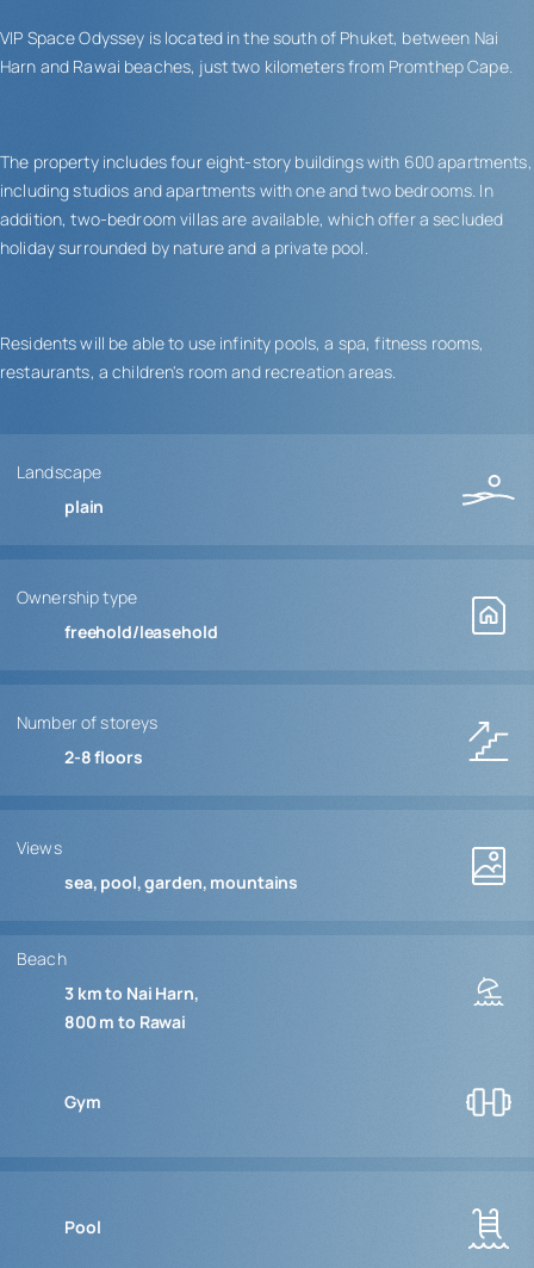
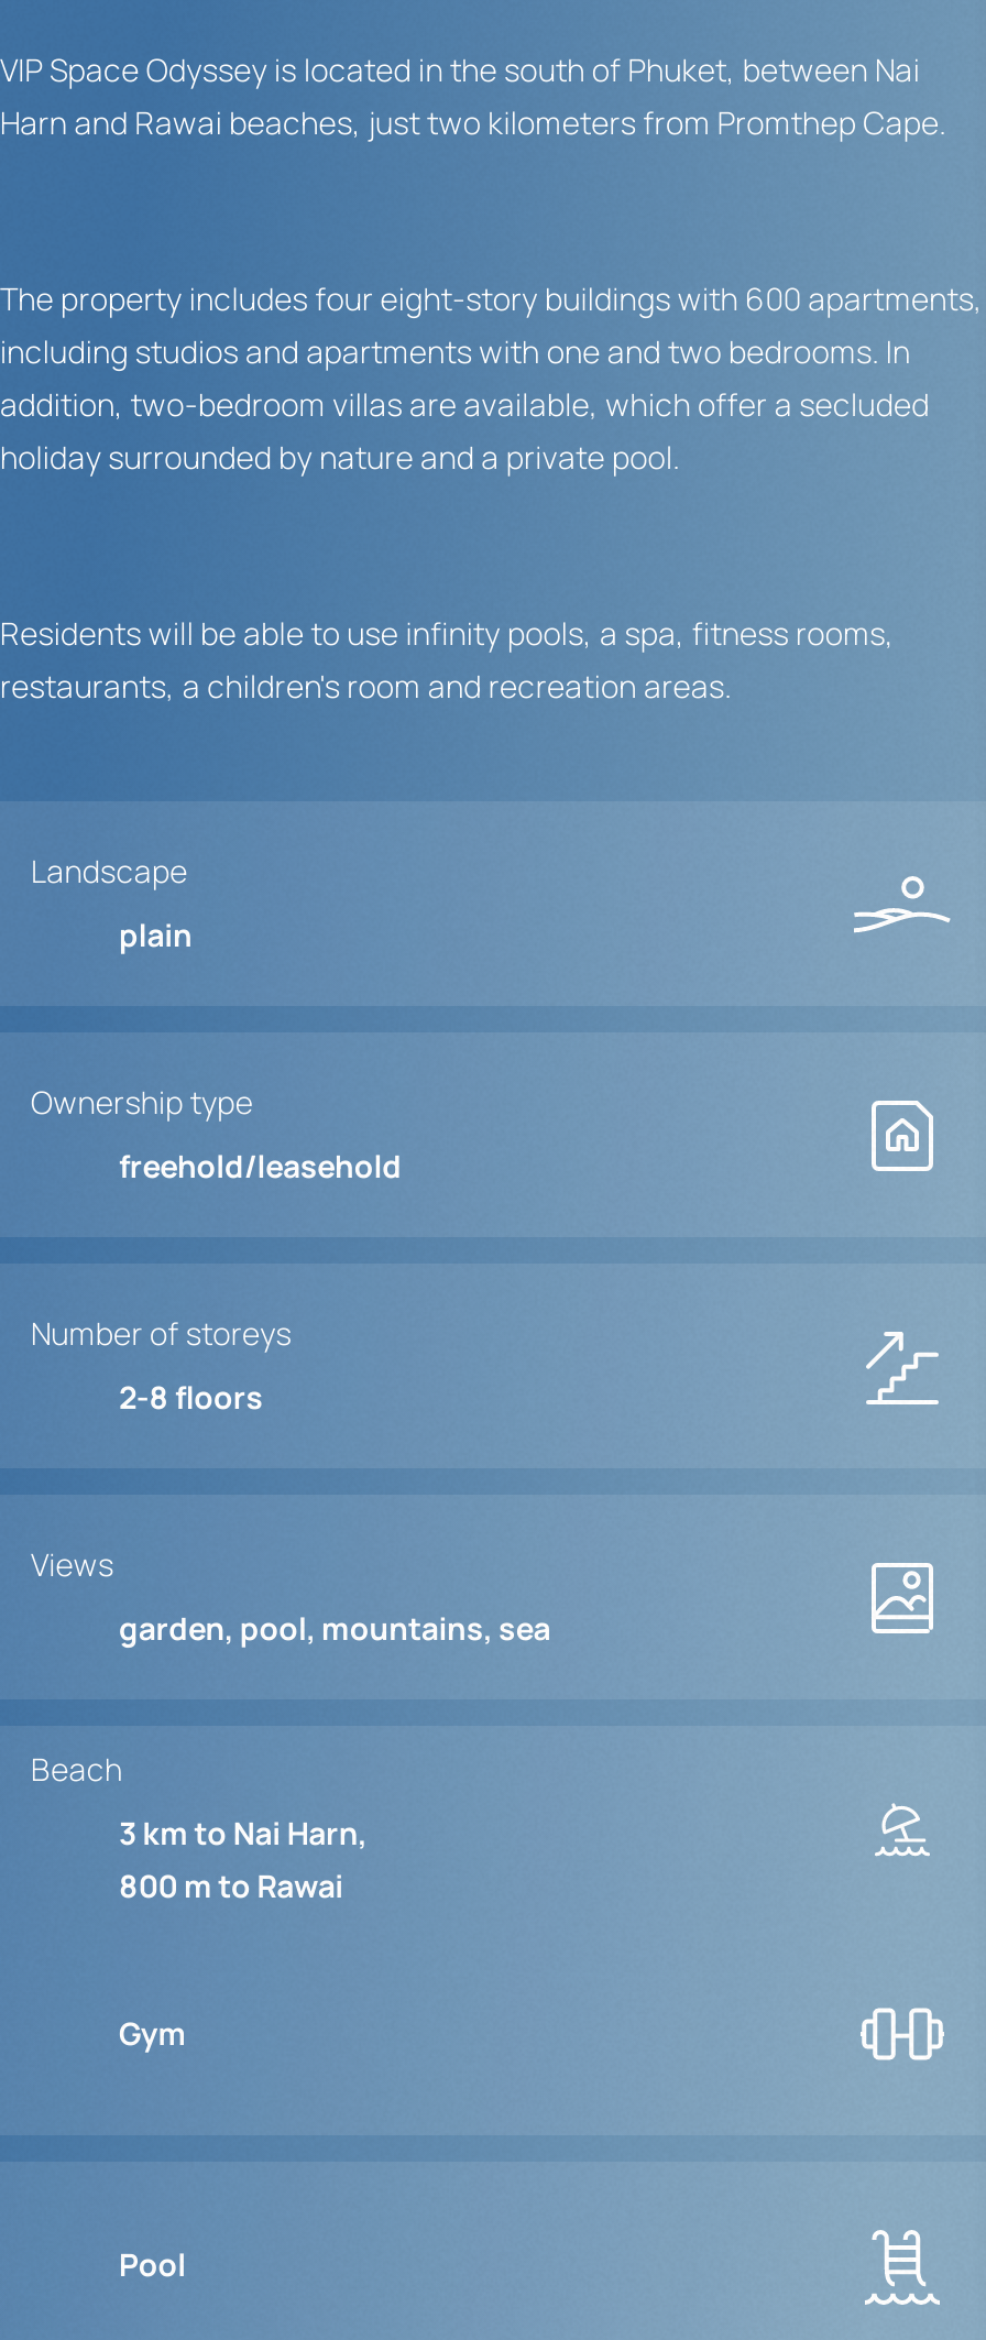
- sea, pool, garden, mountains
+ garden, pool, mountains, sea
